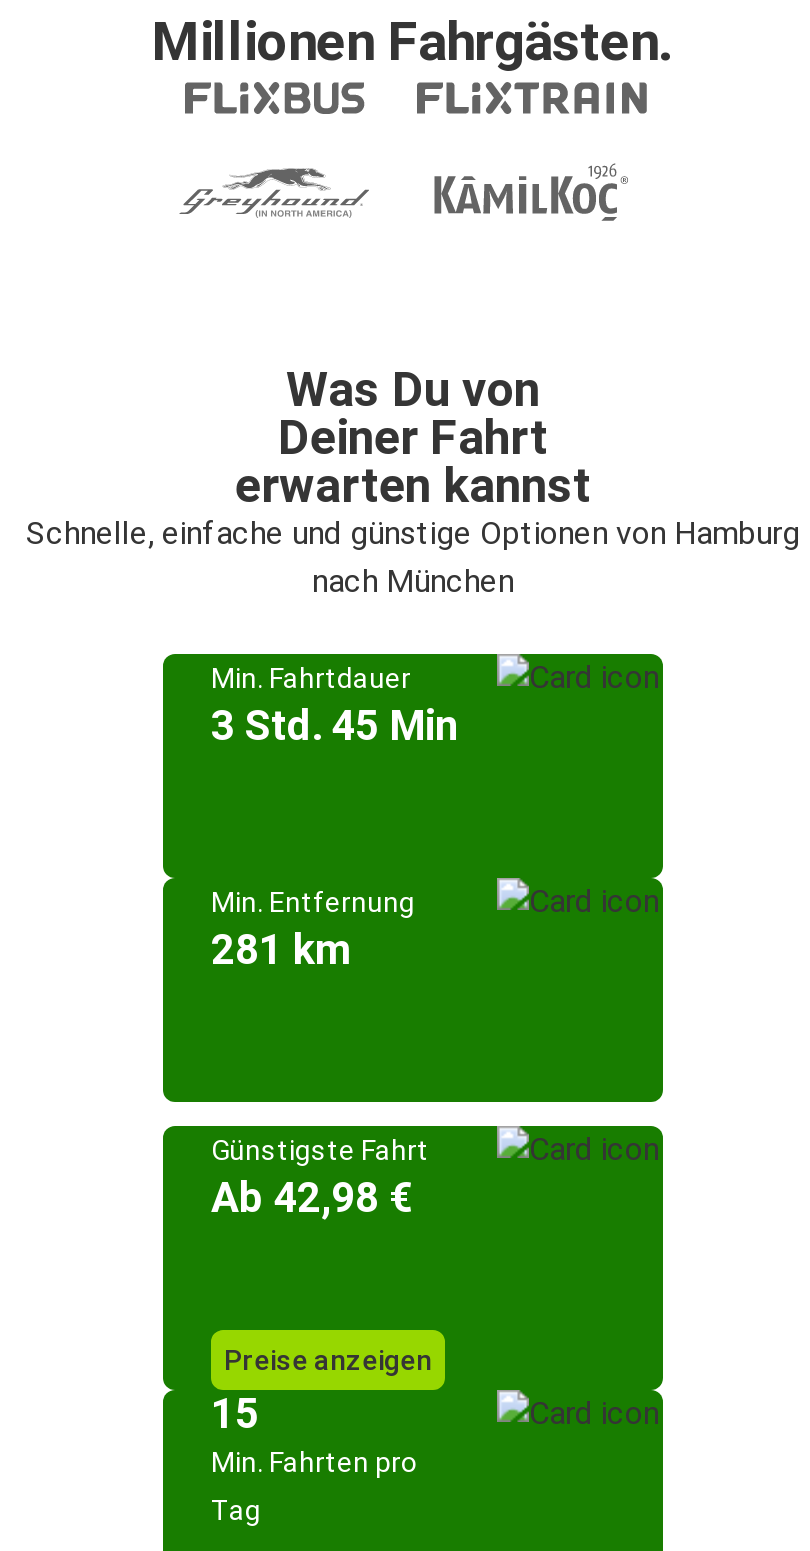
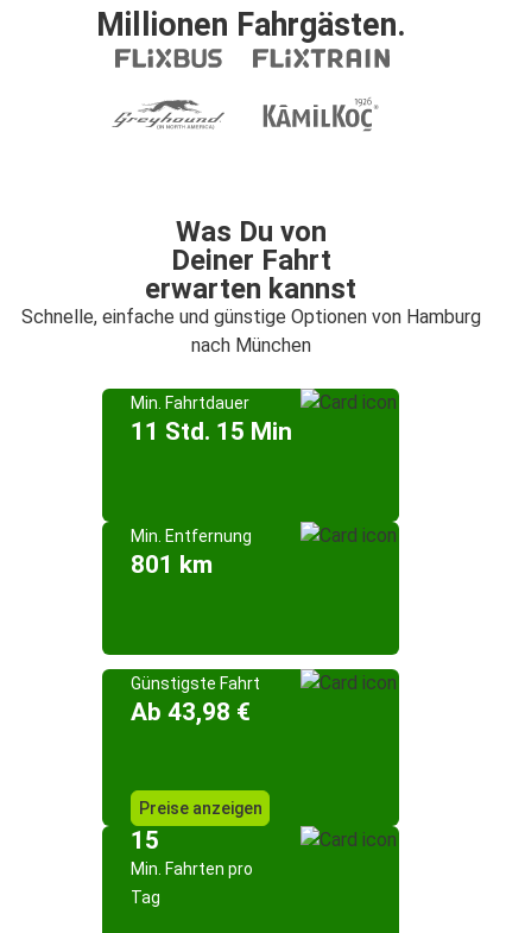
- 3 Std. 45 Min
+ 11 Std. 15 Min

- 281 km
+ 801 km

- Ab 42,98 €
+ Ab 43,98 €
